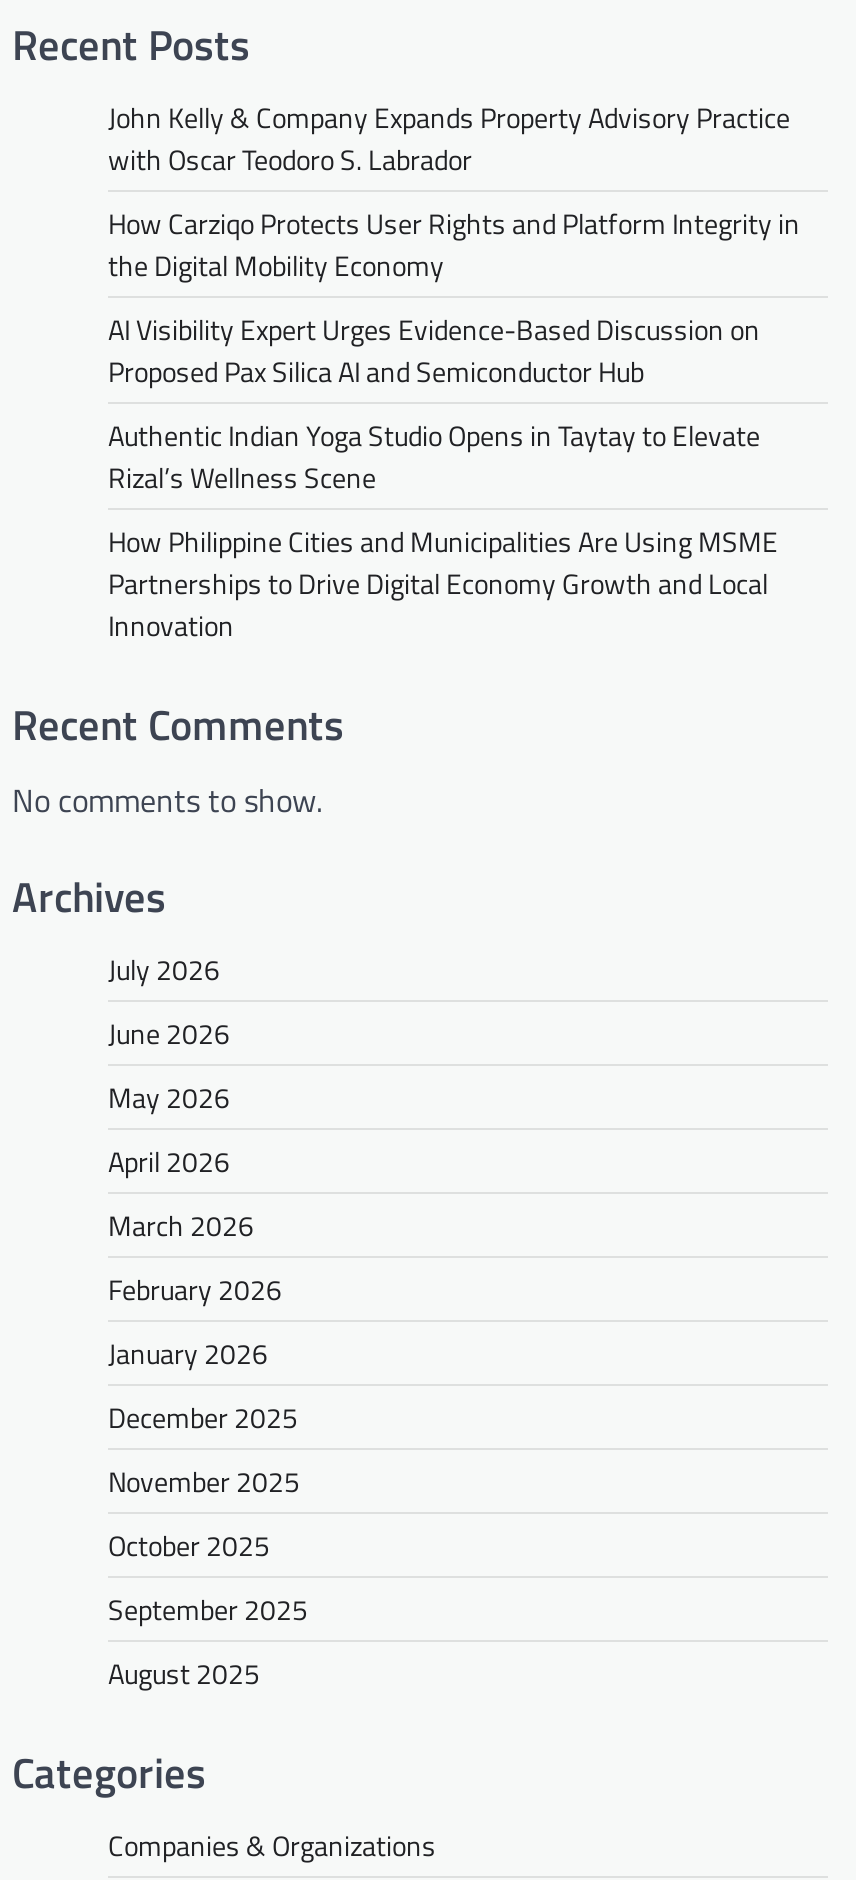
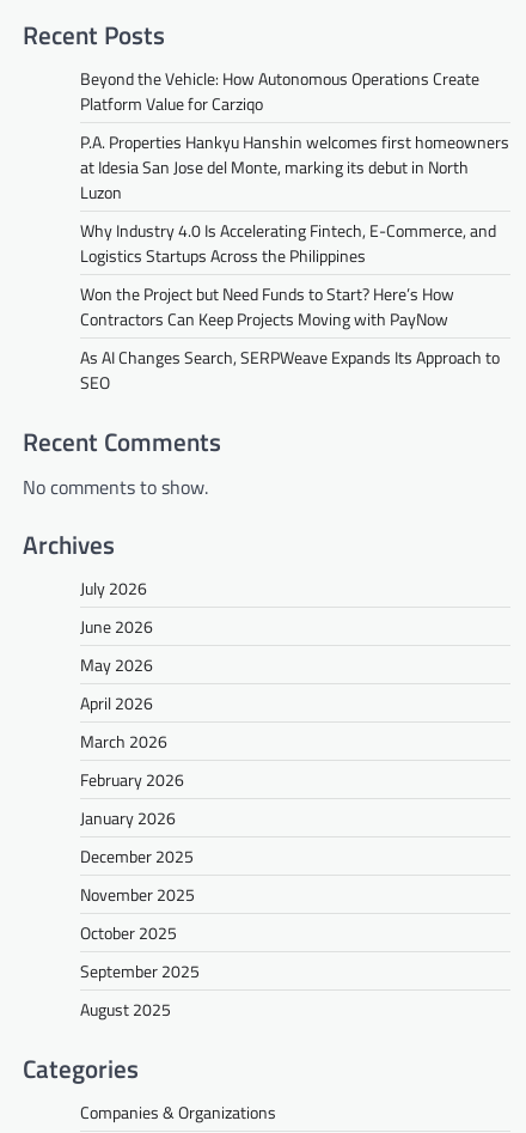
- John Kelly & Company Expands Property Advisory Practice
- with Oscar Teodoro S. Labrador
+ Beyond the Vehicle: How Autonomous Operations Create
+ Platform Value for Carziqo

- How Carziqo Protects User Rights and Platform Integrity in
- the Digital Mobility Economy
+ P.A. Properties Hankyu Hanshin welcomes first homeowners
+ at Idesia San Jose del Monte, marking its debut in North
+ Luzon

- AI Visibility Expert Urges Evidence-Based Discussion on
- Proposed Pax Silica AI and Semiconductor Hub
+ Why Industry 4.0 Is Accelerating Fintech, E-Commerce, and
+ Logistics Startups Across the Philippines

- Authentic Indian Yoga Studio Opens in Taytay to Elevate
- Rizal’s Wellness Scene
+ Won the Project but Need Funds to Start? Here’s How
+ Contractors Can Keep Projects Moving with PayNow

- How Philippine Cities and Municipalities Are Using MSME
- Partnerships to Drive Digital Economy Growth and Local
- Innovation
+ As AI Changes Search, SERPWeave Expands Its Approach to
+ SEO
